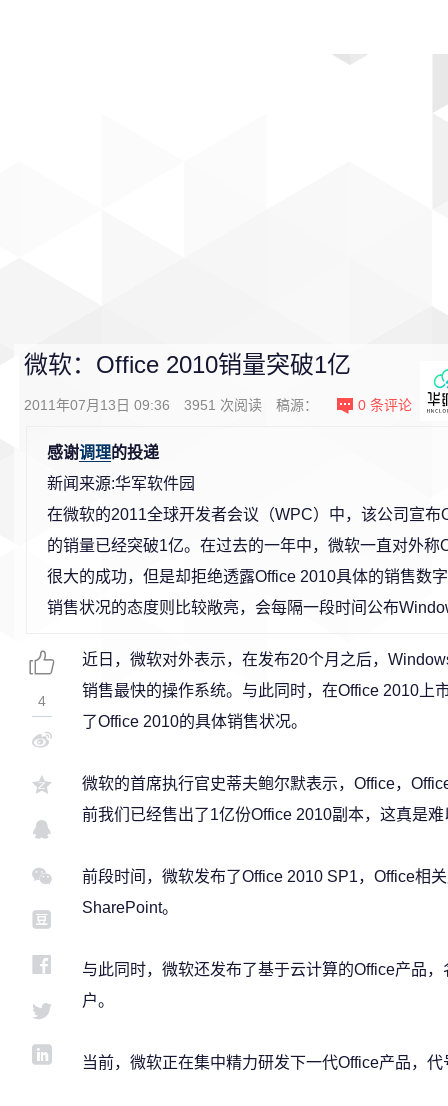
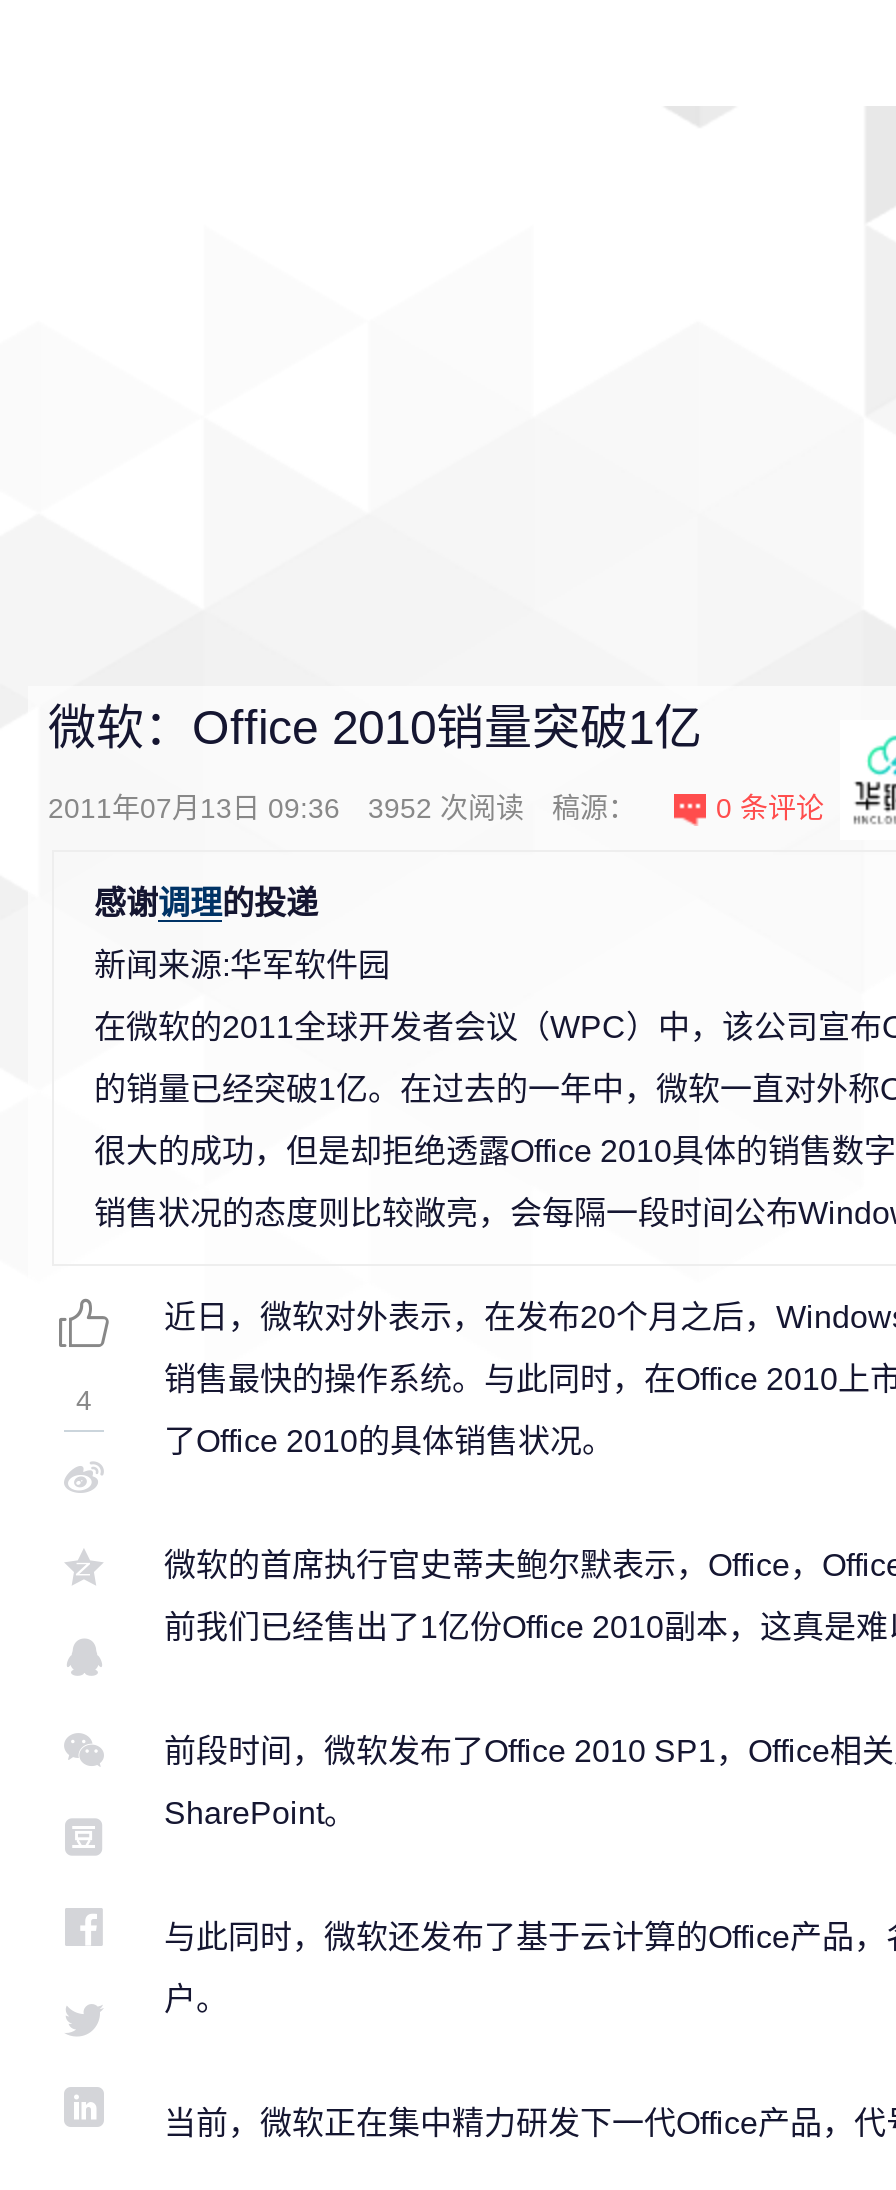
- 2011年07月13日 09:36 3951次阅读 稿源：
+ 2011年07月13日 09:36 3952次阅读 稿源：
